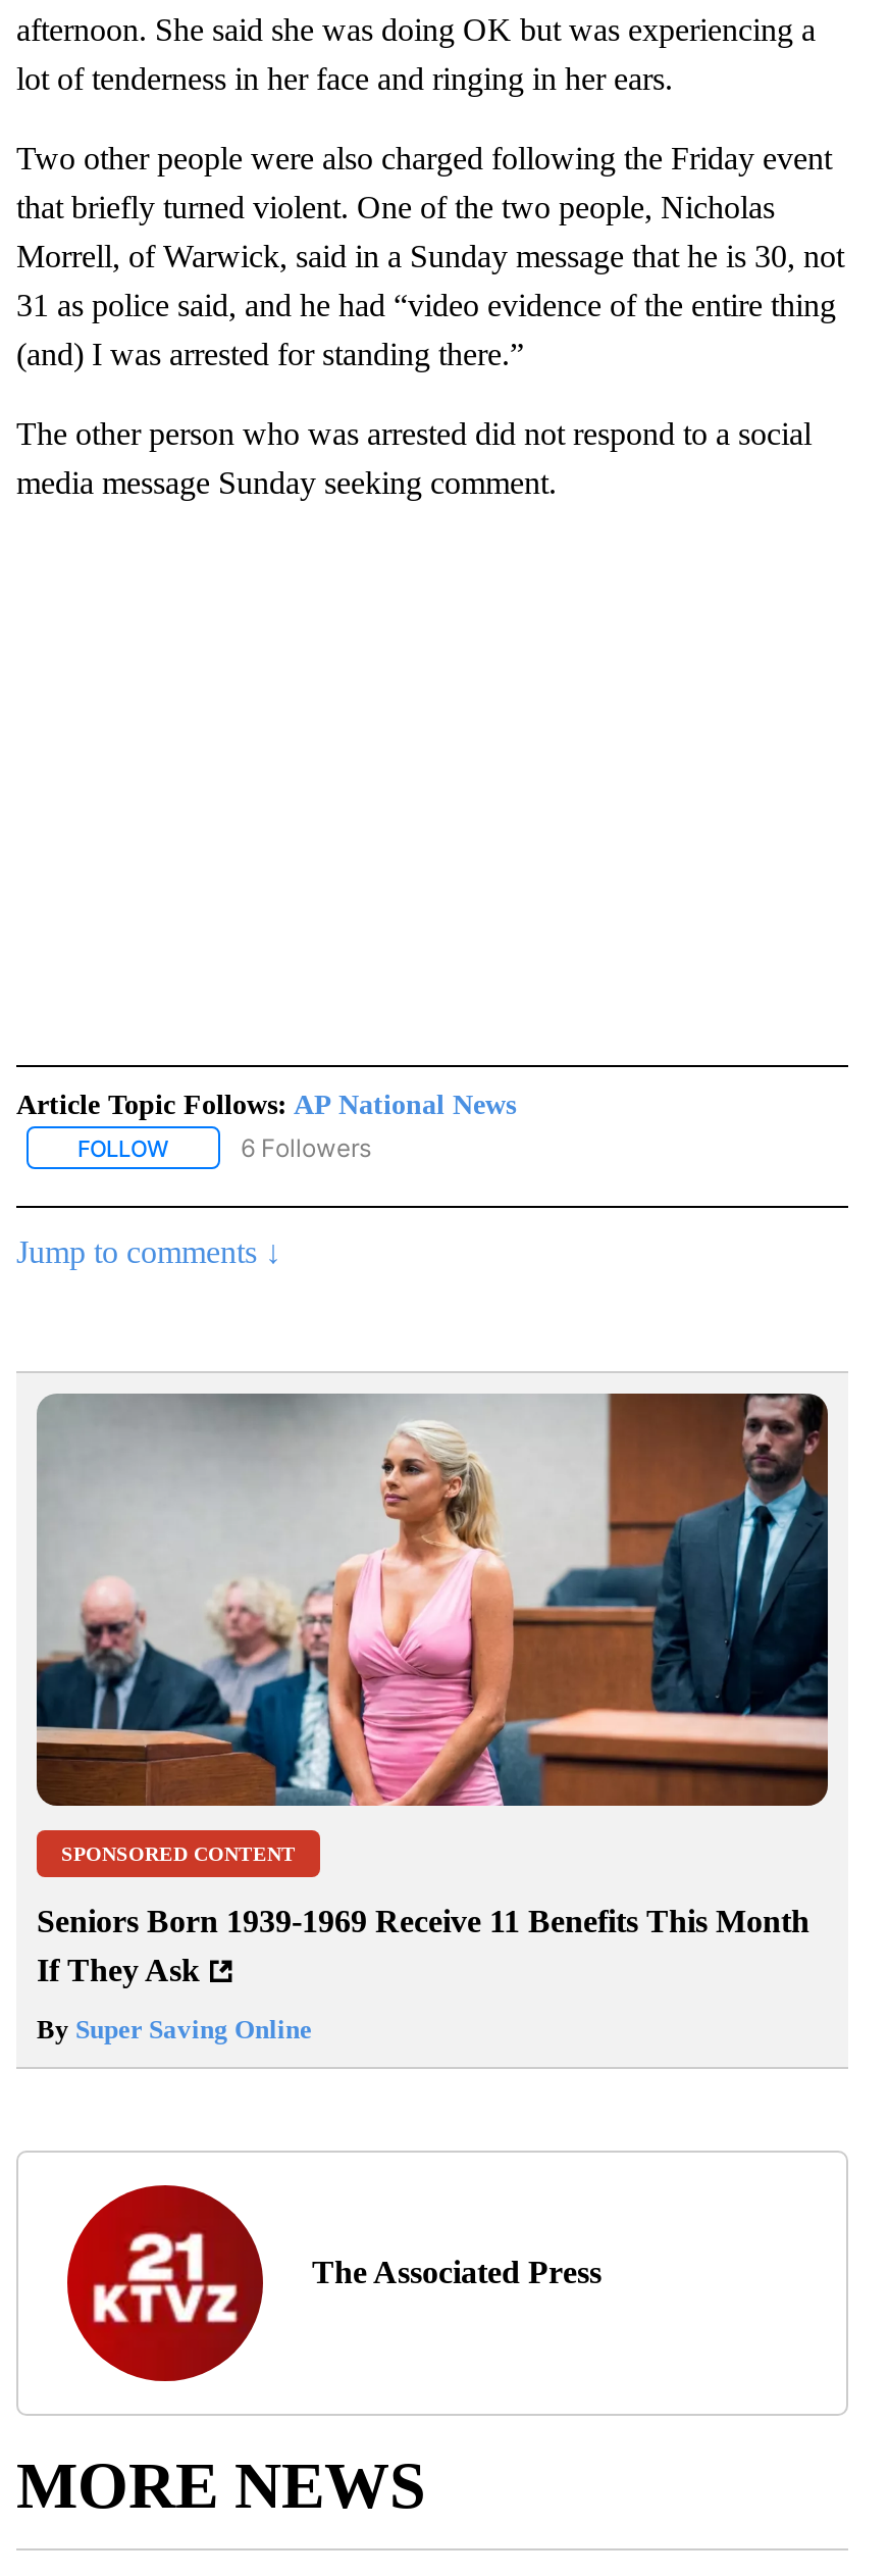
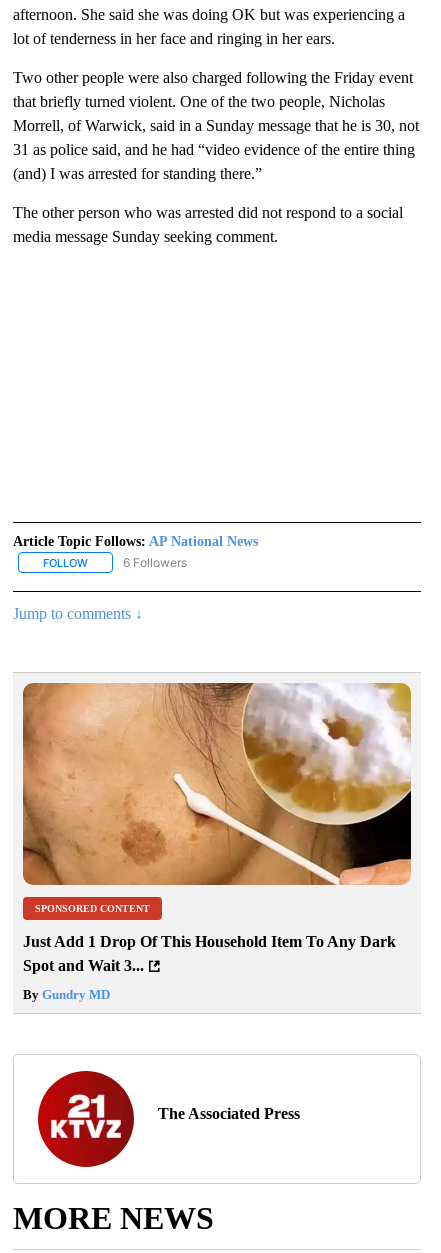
- [image]
+ [image]

- Seniors Born 1939-1969 Receive 11 Benefits This Month
- If They Ask
+ Just Add 1 Drop Of This Household Item To Any Dark
+ Spot and Wait 3...

- By Super Saving Online
+ By Gundry MD
